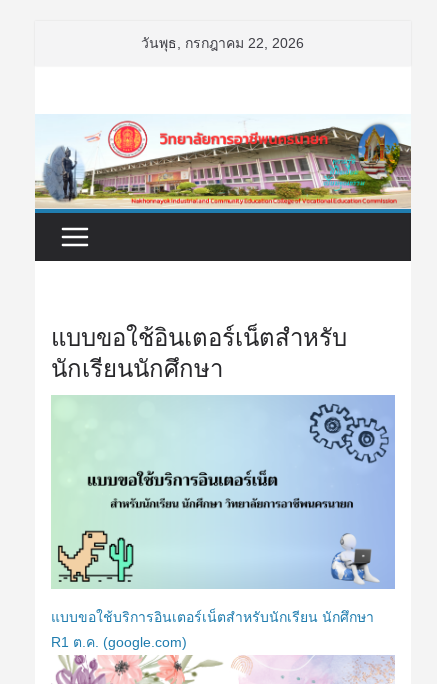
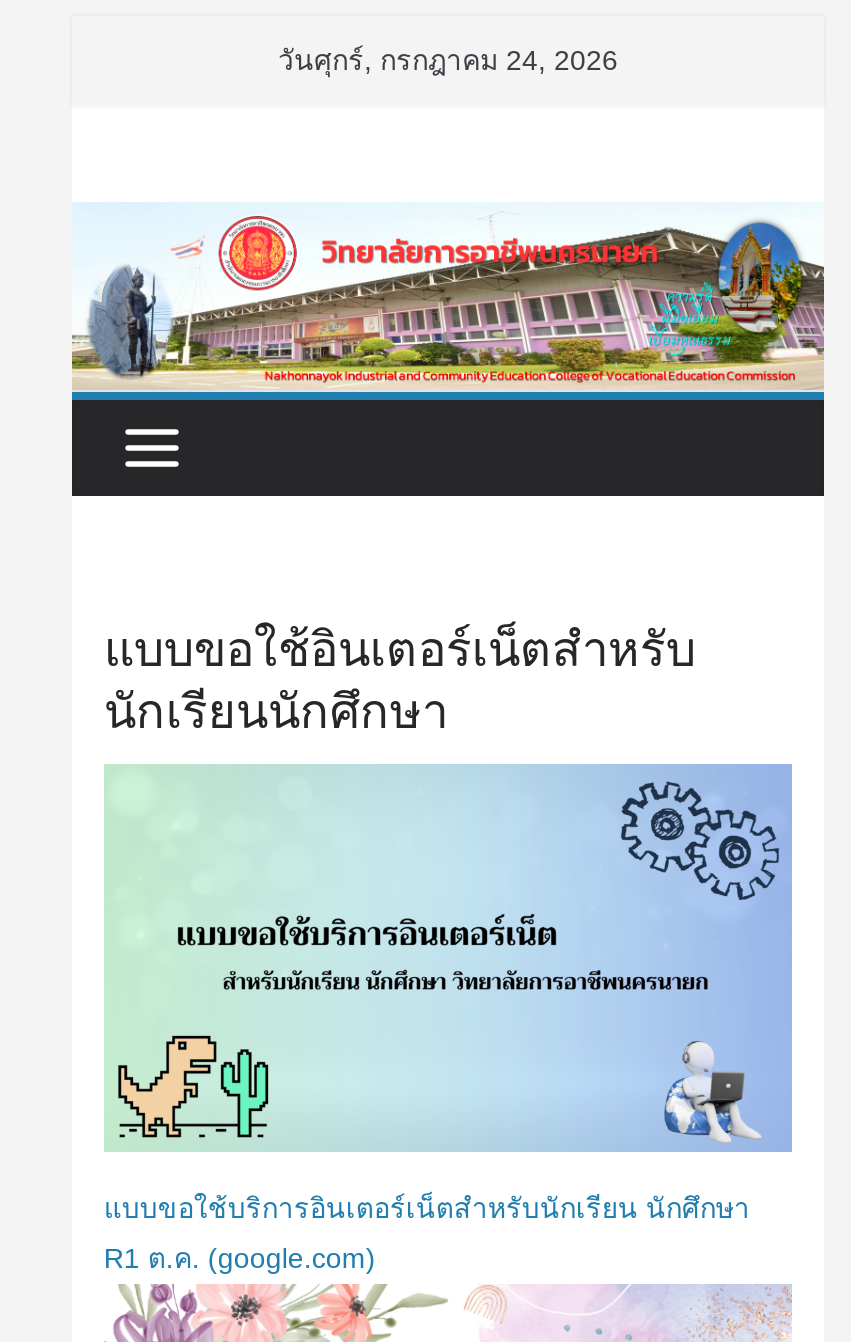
- วันพุธ, กรกฎาคม 22, 2026
+ วันศุกร์, กรกฎาคม 24, 2026
